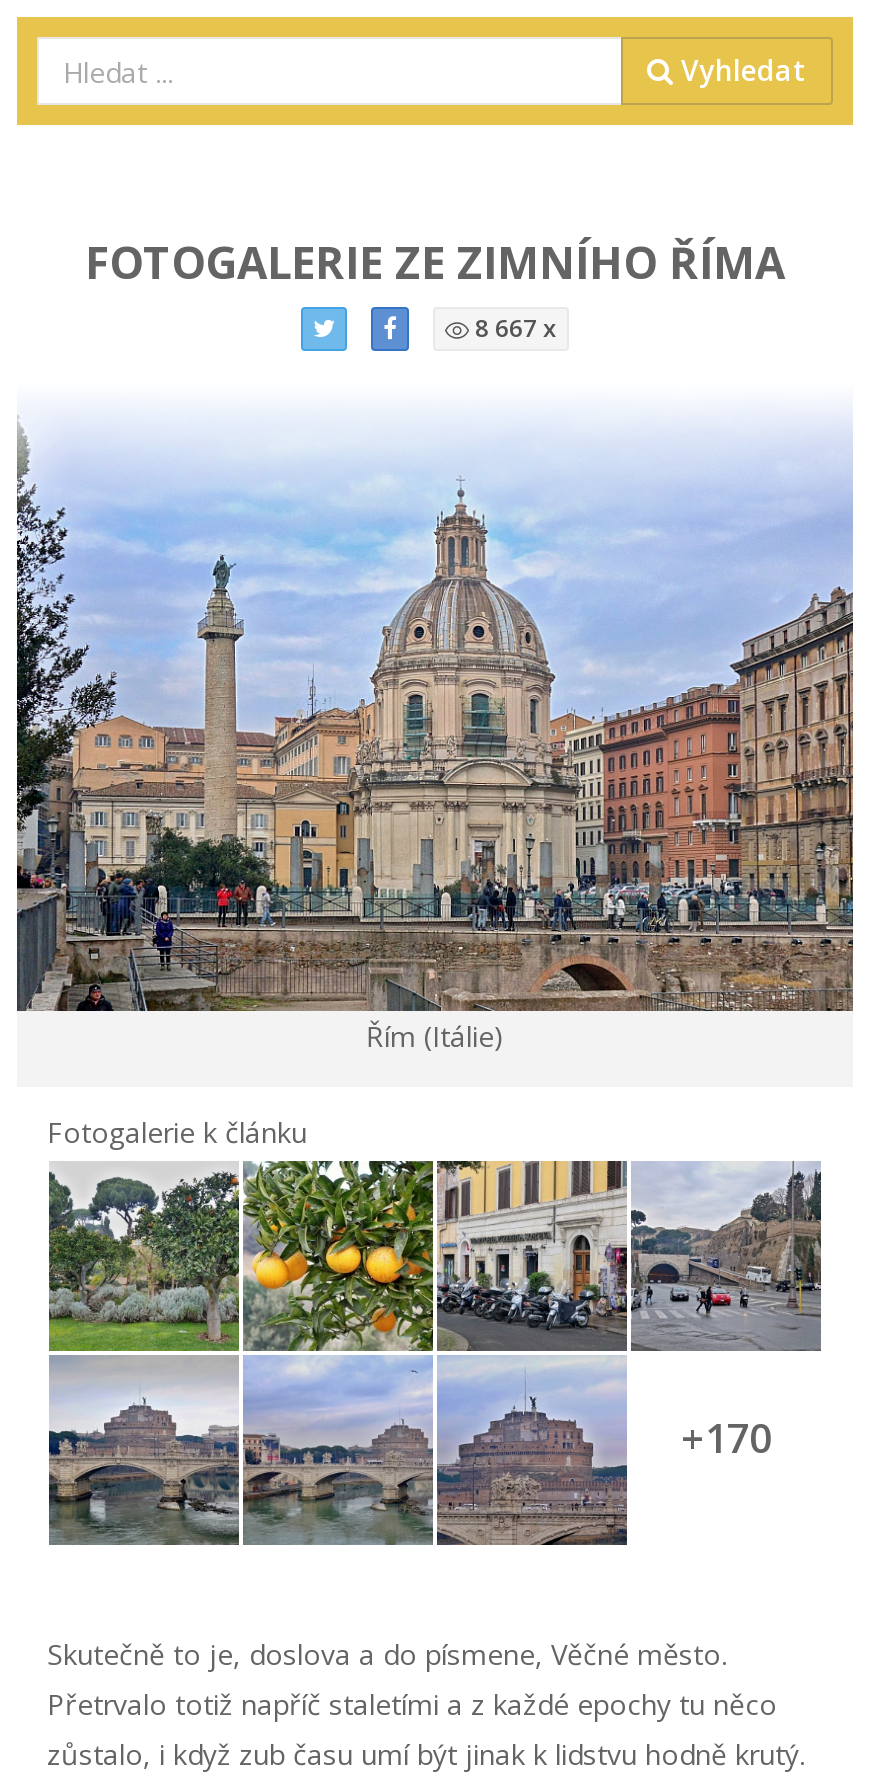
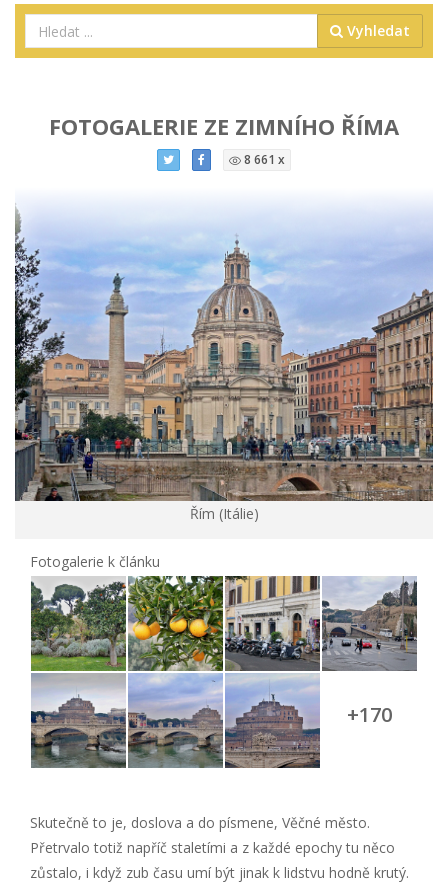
- 8 667 x
+ 8 661 x
